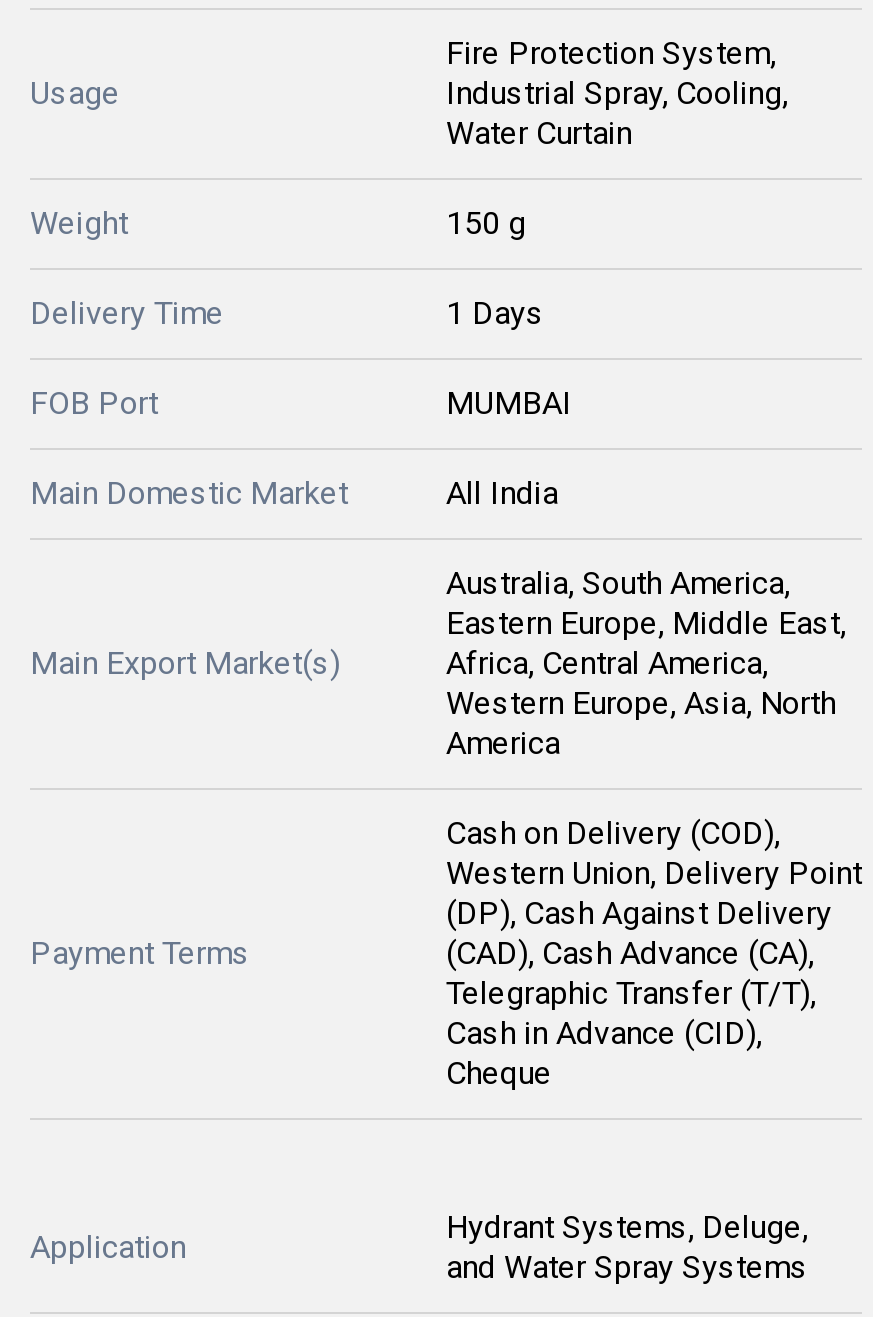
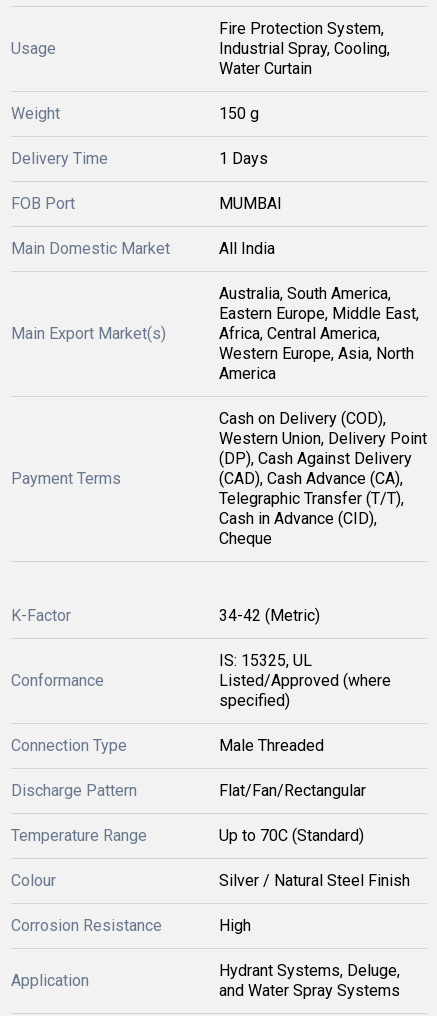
+ K-Factor
+ 34-42 (Metric)
+ Conformance

+ IS: 15325, UL
+ Listed/Approved (where
+ specified)
+ Connection Type
+ Male Threaded
+ Discharge Pattern
+ Flat/Fan/Rectangular
+ Temperature Range
+ Up to 70C (Standard)
+ Colour
+ Silver / Natural Steel Finish
+ Corrosion Resistance
+ High
